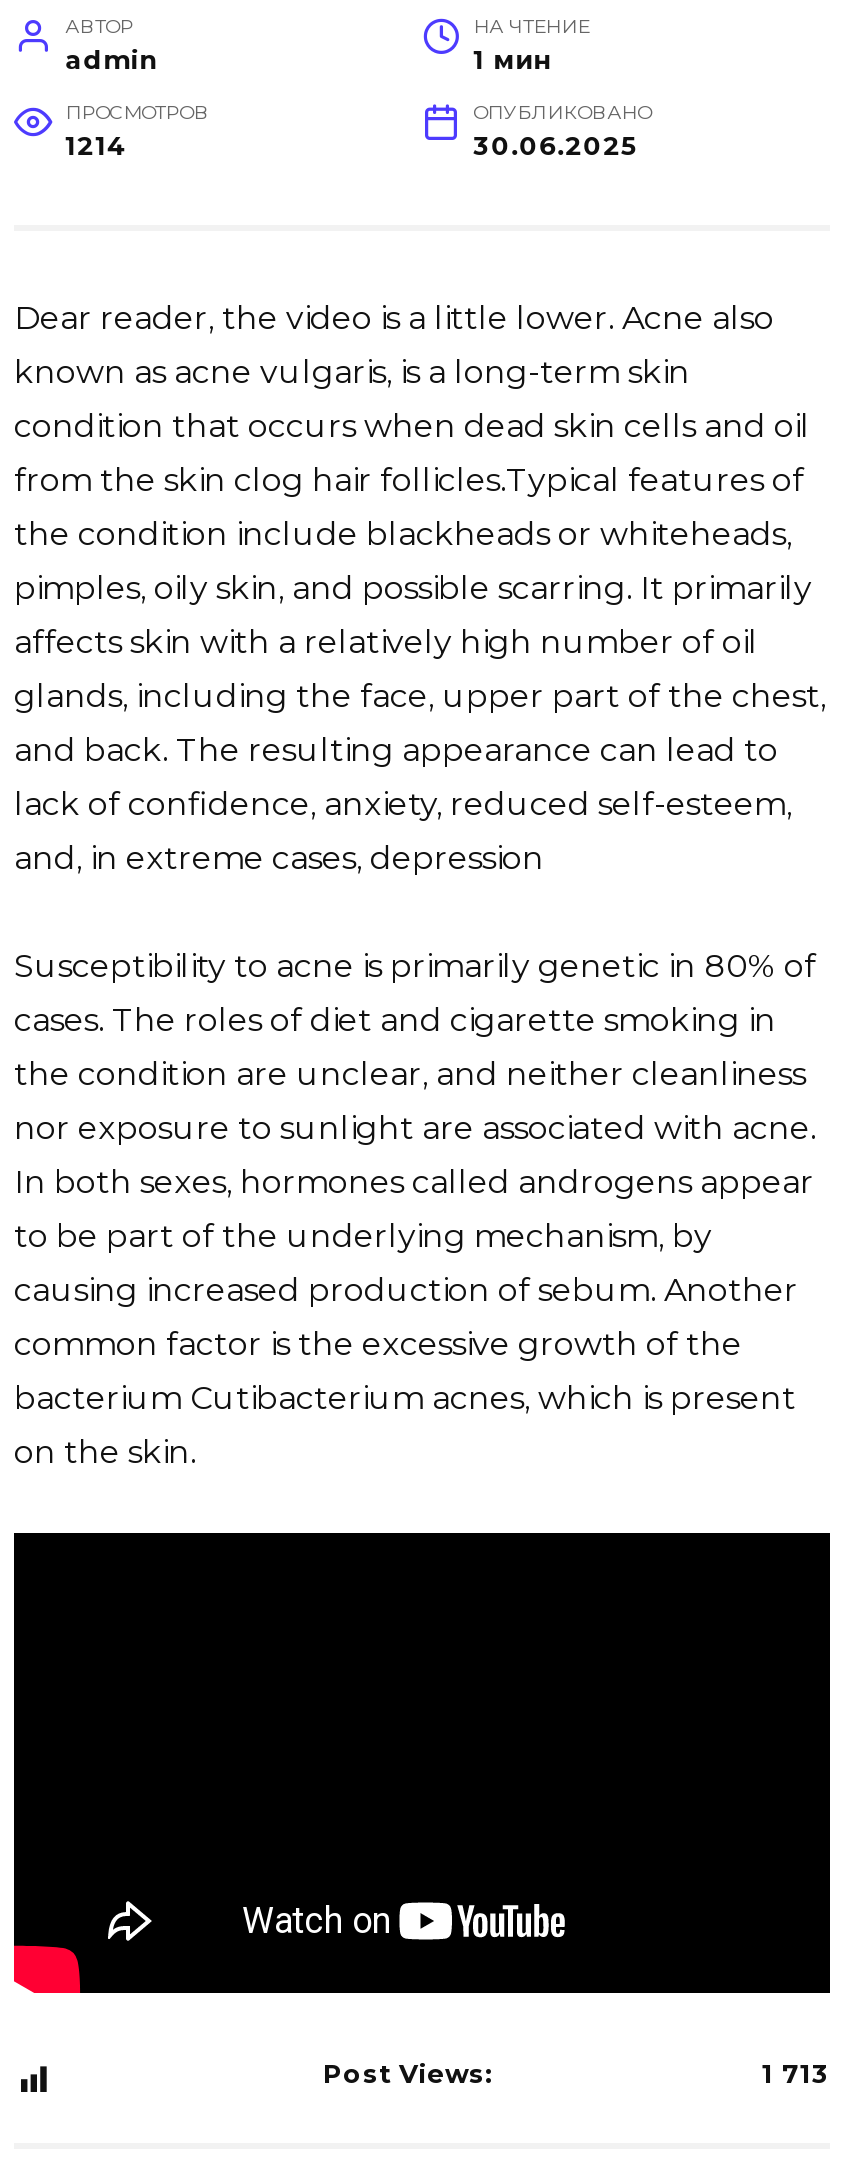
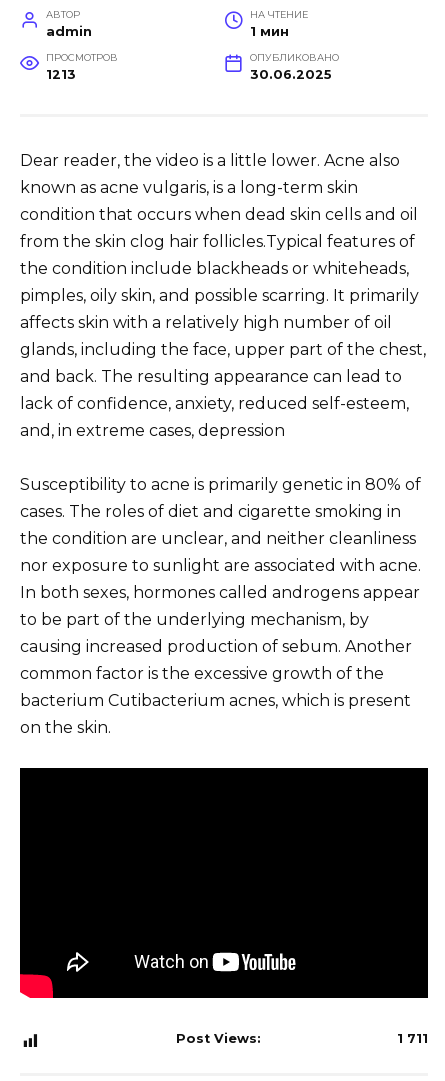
- 1214
+ 1213

- 1 713
+ 1 711
